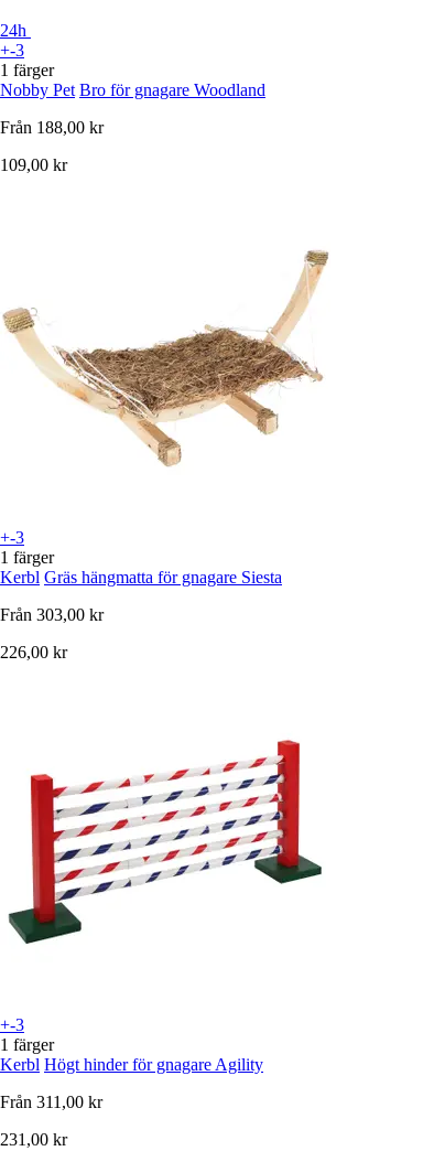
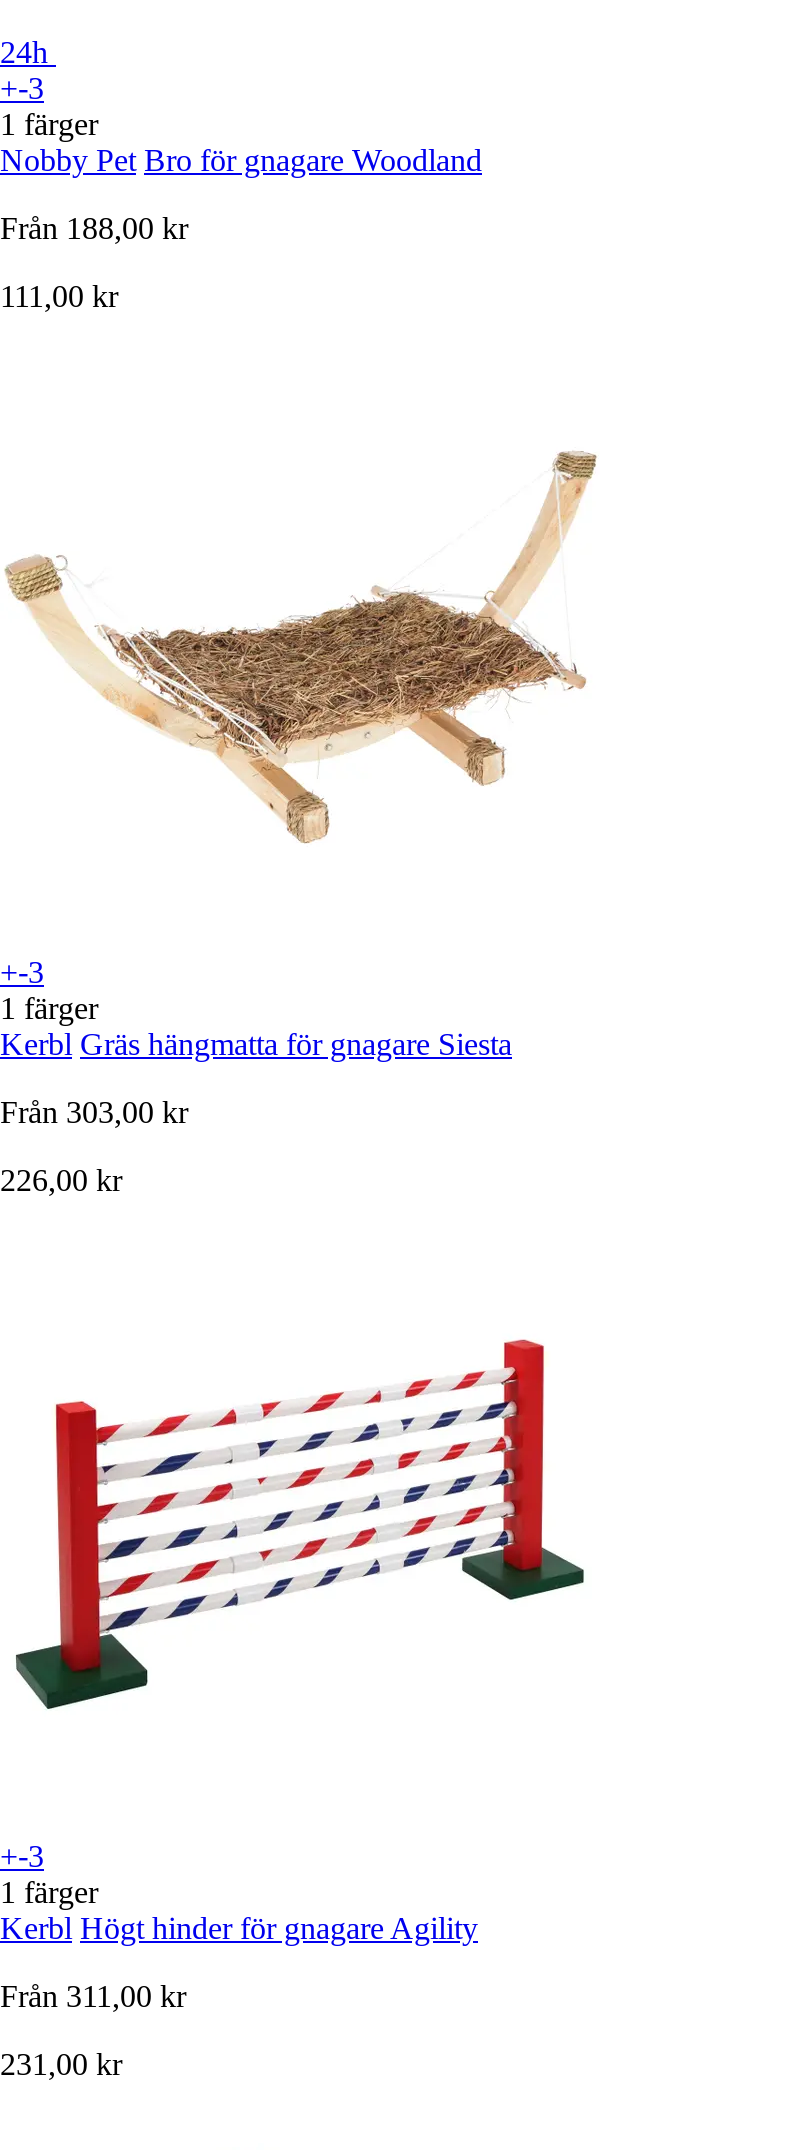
- 109,00 kr
+ 111,00 kr
